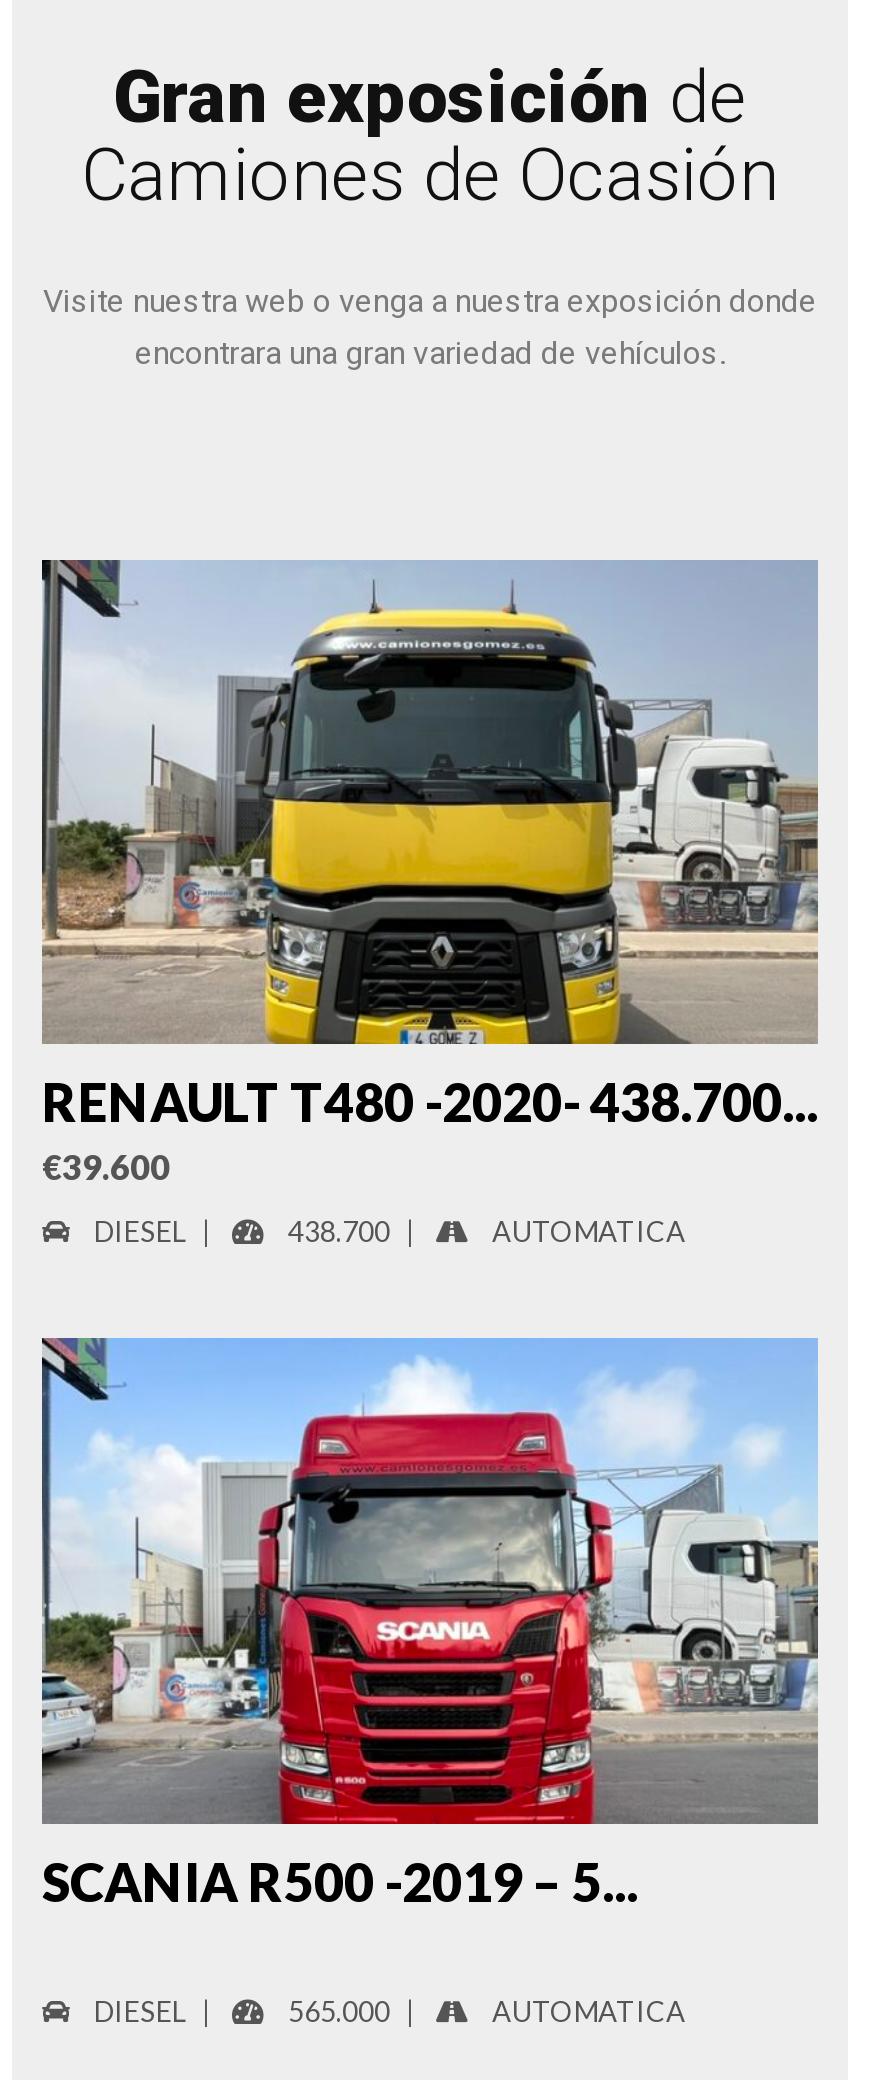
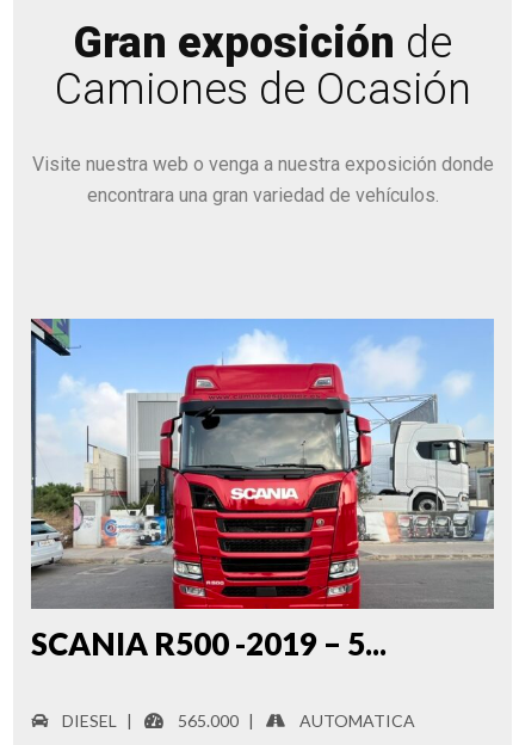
- [image]
- RENAULT T480 -2020- 438.700...
- €39.600
- DIESEL
- 438.700
- AUTOMATICA
